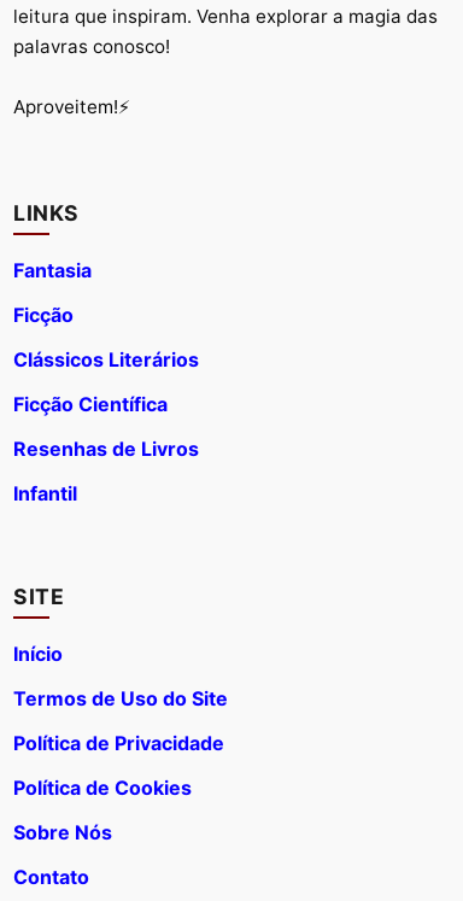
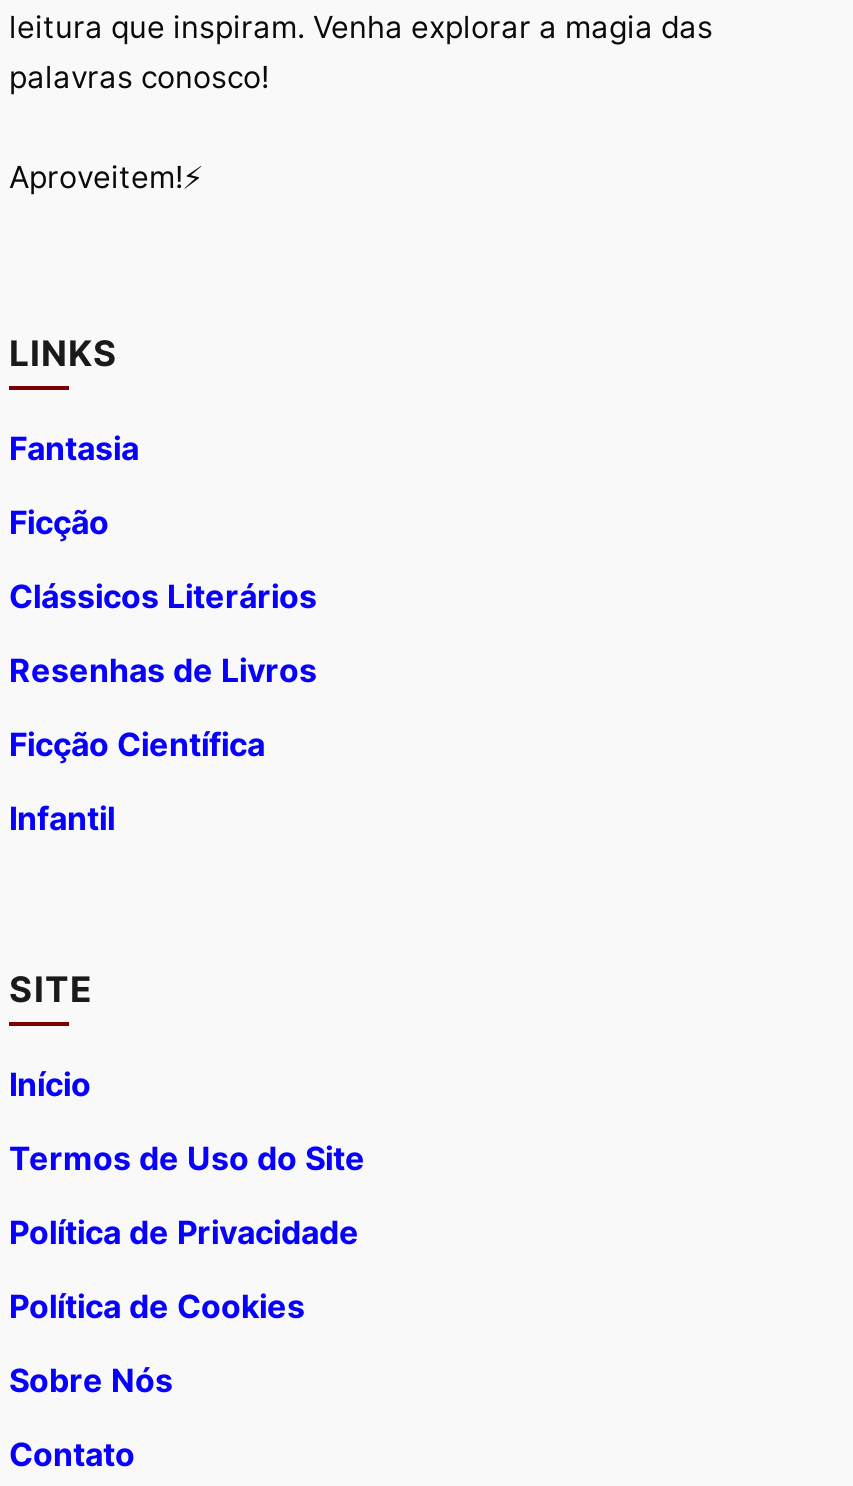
moved down: Ficção Científica

moved up: Resenhas de Livros
